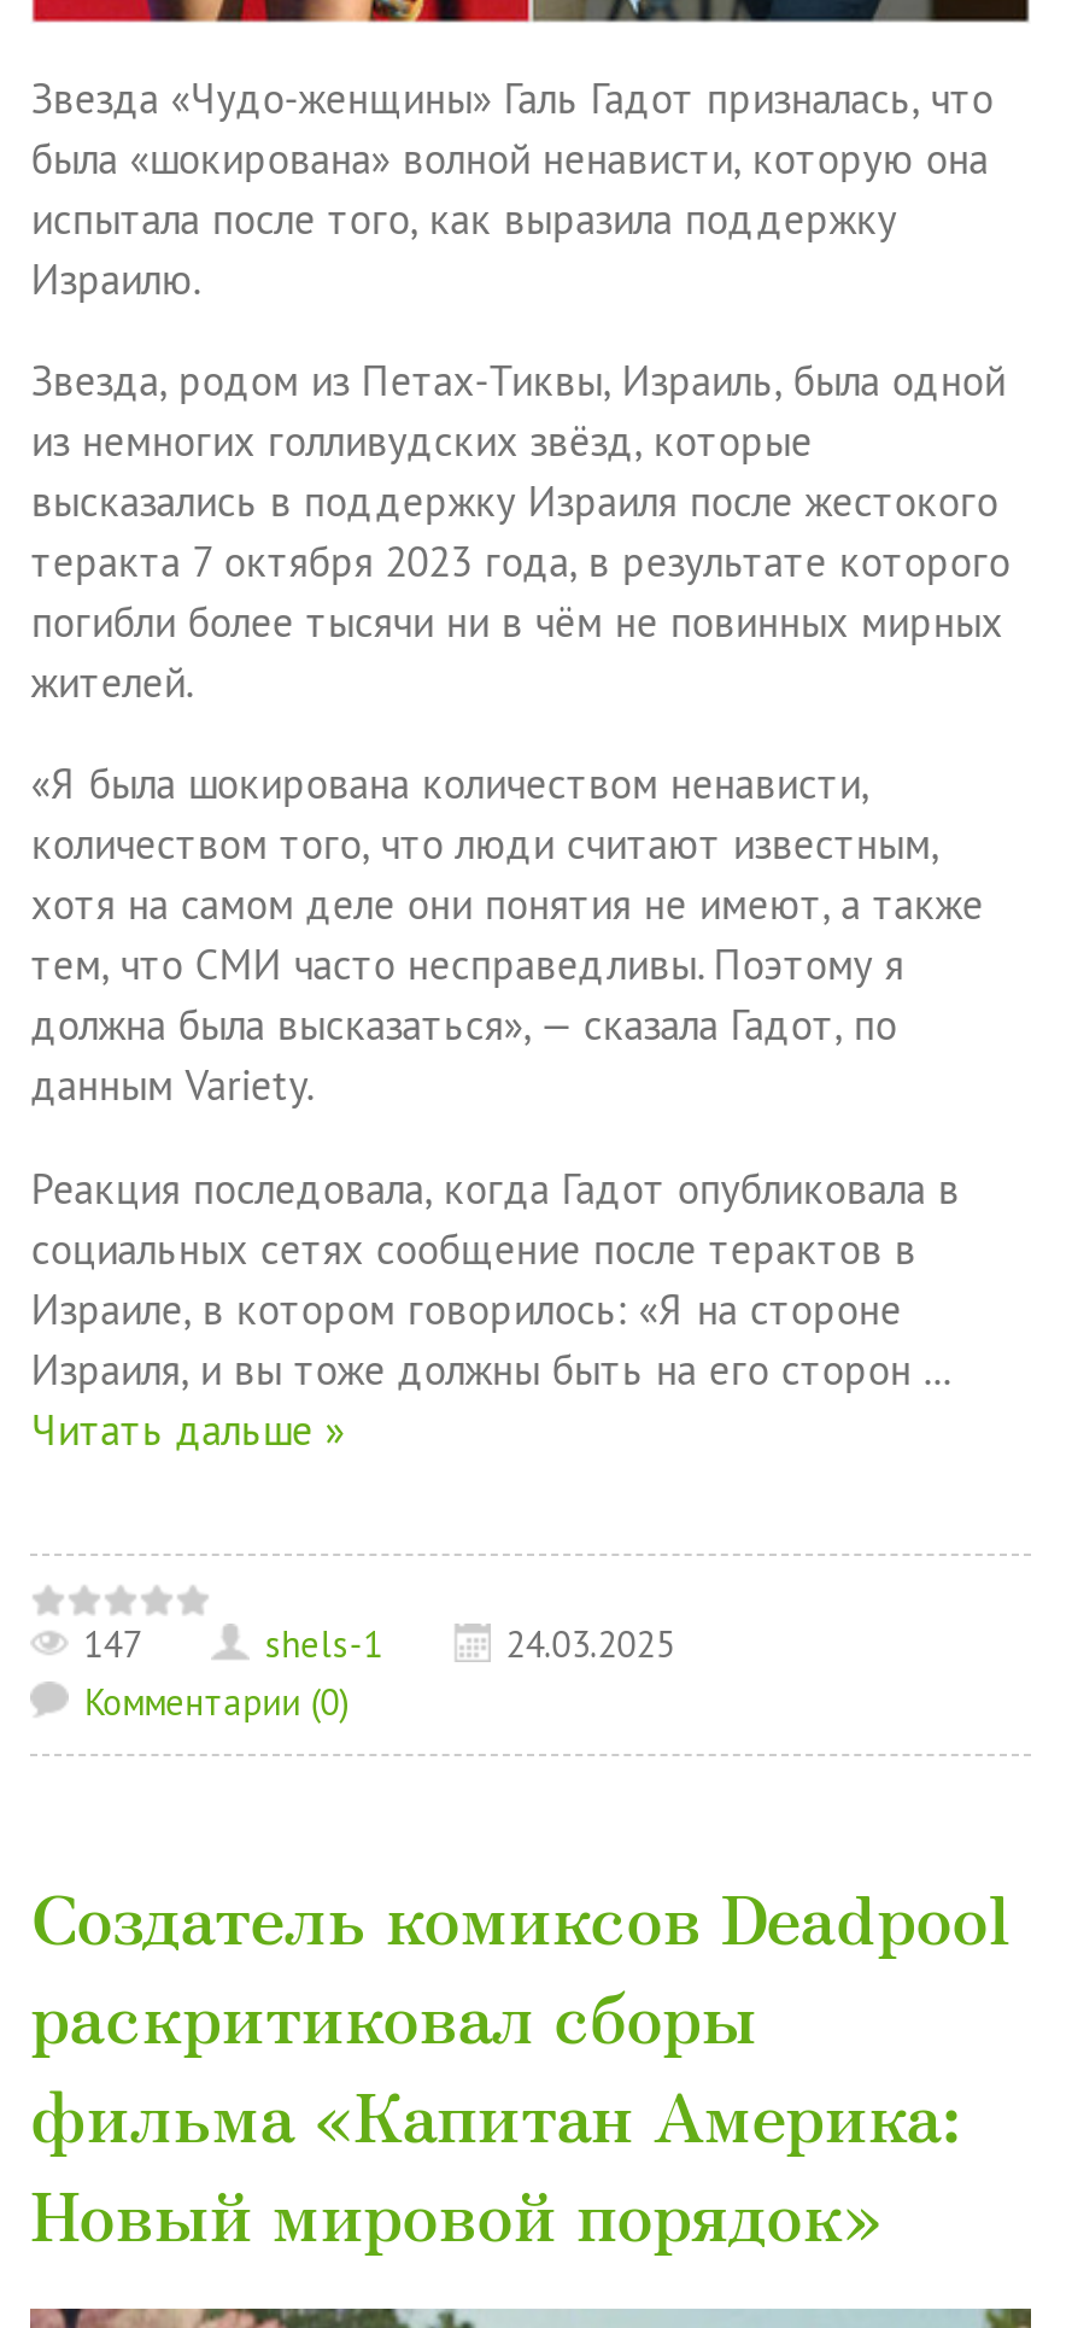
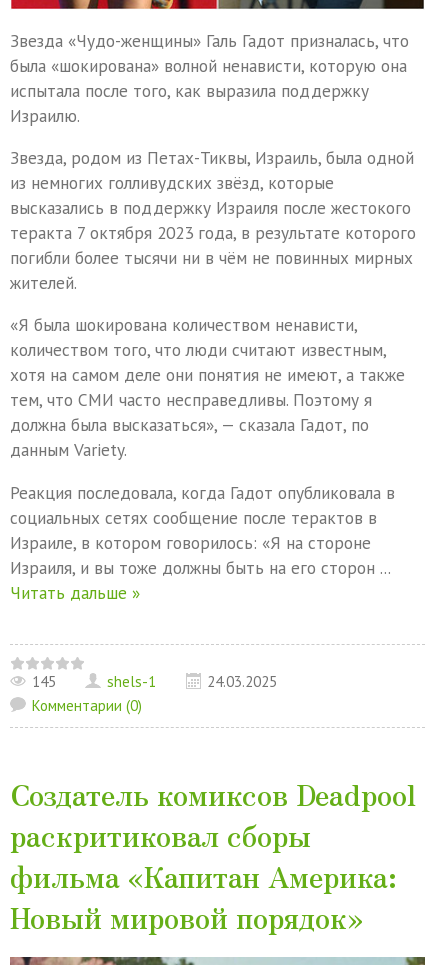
- 147
+ 145
